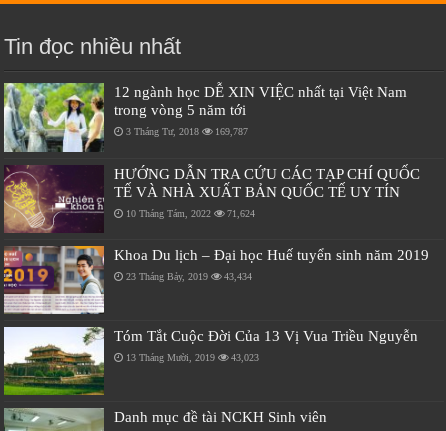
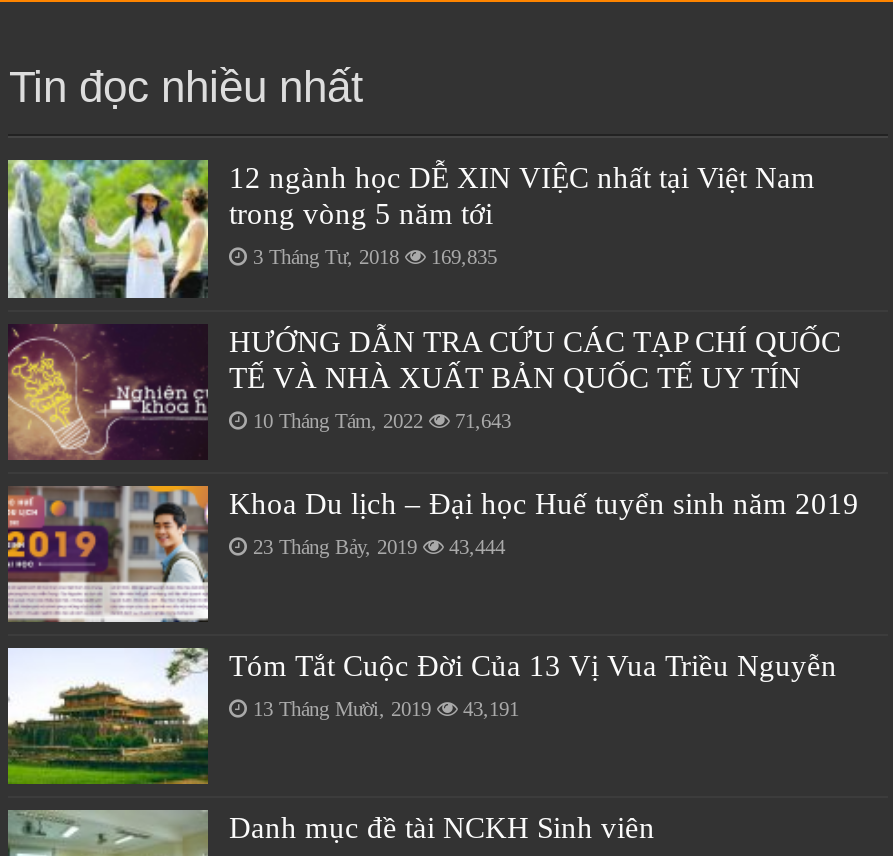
- 3 Tháng Tư, 2018 169,787
+ 3 Tháng Tư, 2018 169,835

- 10 Tháng Tám, 2022 71,624
+ 10 Tháng Tám, 2022 71,643

- 23 Tháng Bảy, 2019 43,434
+ 23 Tháng Bảy, 2019 43,444

- 13 Tháng Mười, 2019 43,023
+ 13 Tháng Mười, 2019 43,191
